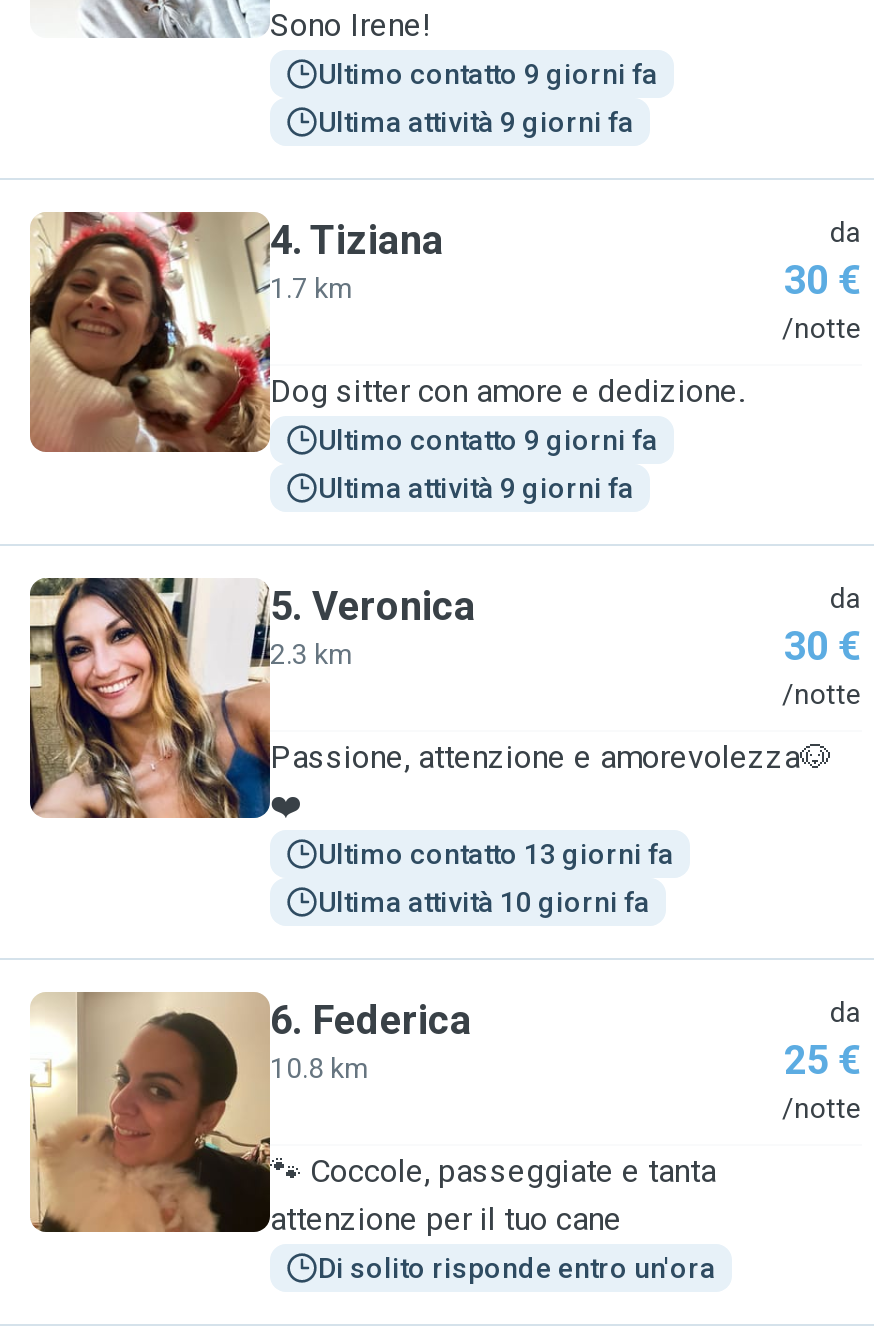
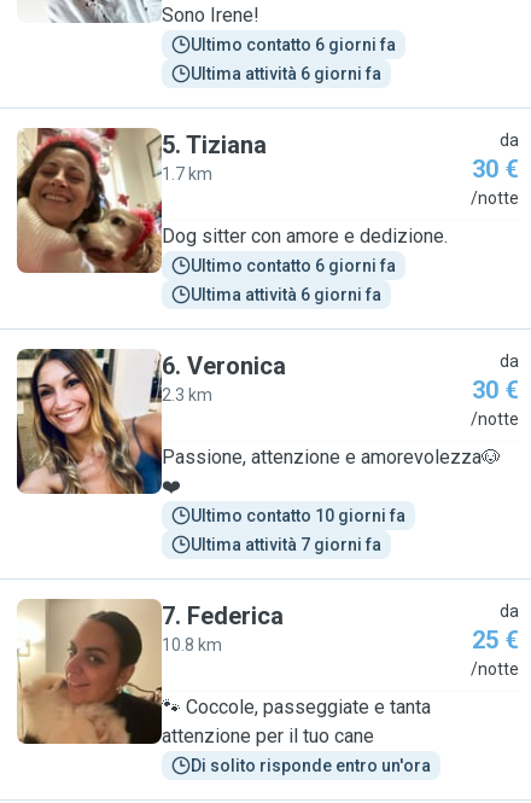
- Ultimo contatto 9 giorni fa
+ Ultimo contatto 6 giorni fa

- Ultima attività 9 giorni fa
+ Ultima attività 6 giorni fa

- 4. Tiziana
+ 5. Tiziana

- Ultimo contatto 9 giorni fa
+ Ultimo contatto 6 giorni fa

- Ultima attività 9 giorni fa
+ Ultima attività 6 giorni fa

- 5. Veronica
+ 6. Veronica

- Ultimo contatto 13 giorni fa
+ Ultimo contatto 10 giorni fa

- Ultima attività 10 giorni fa
+ Ultima attività 7 giorni fa

- 6. Federica
+ 7. Federica
